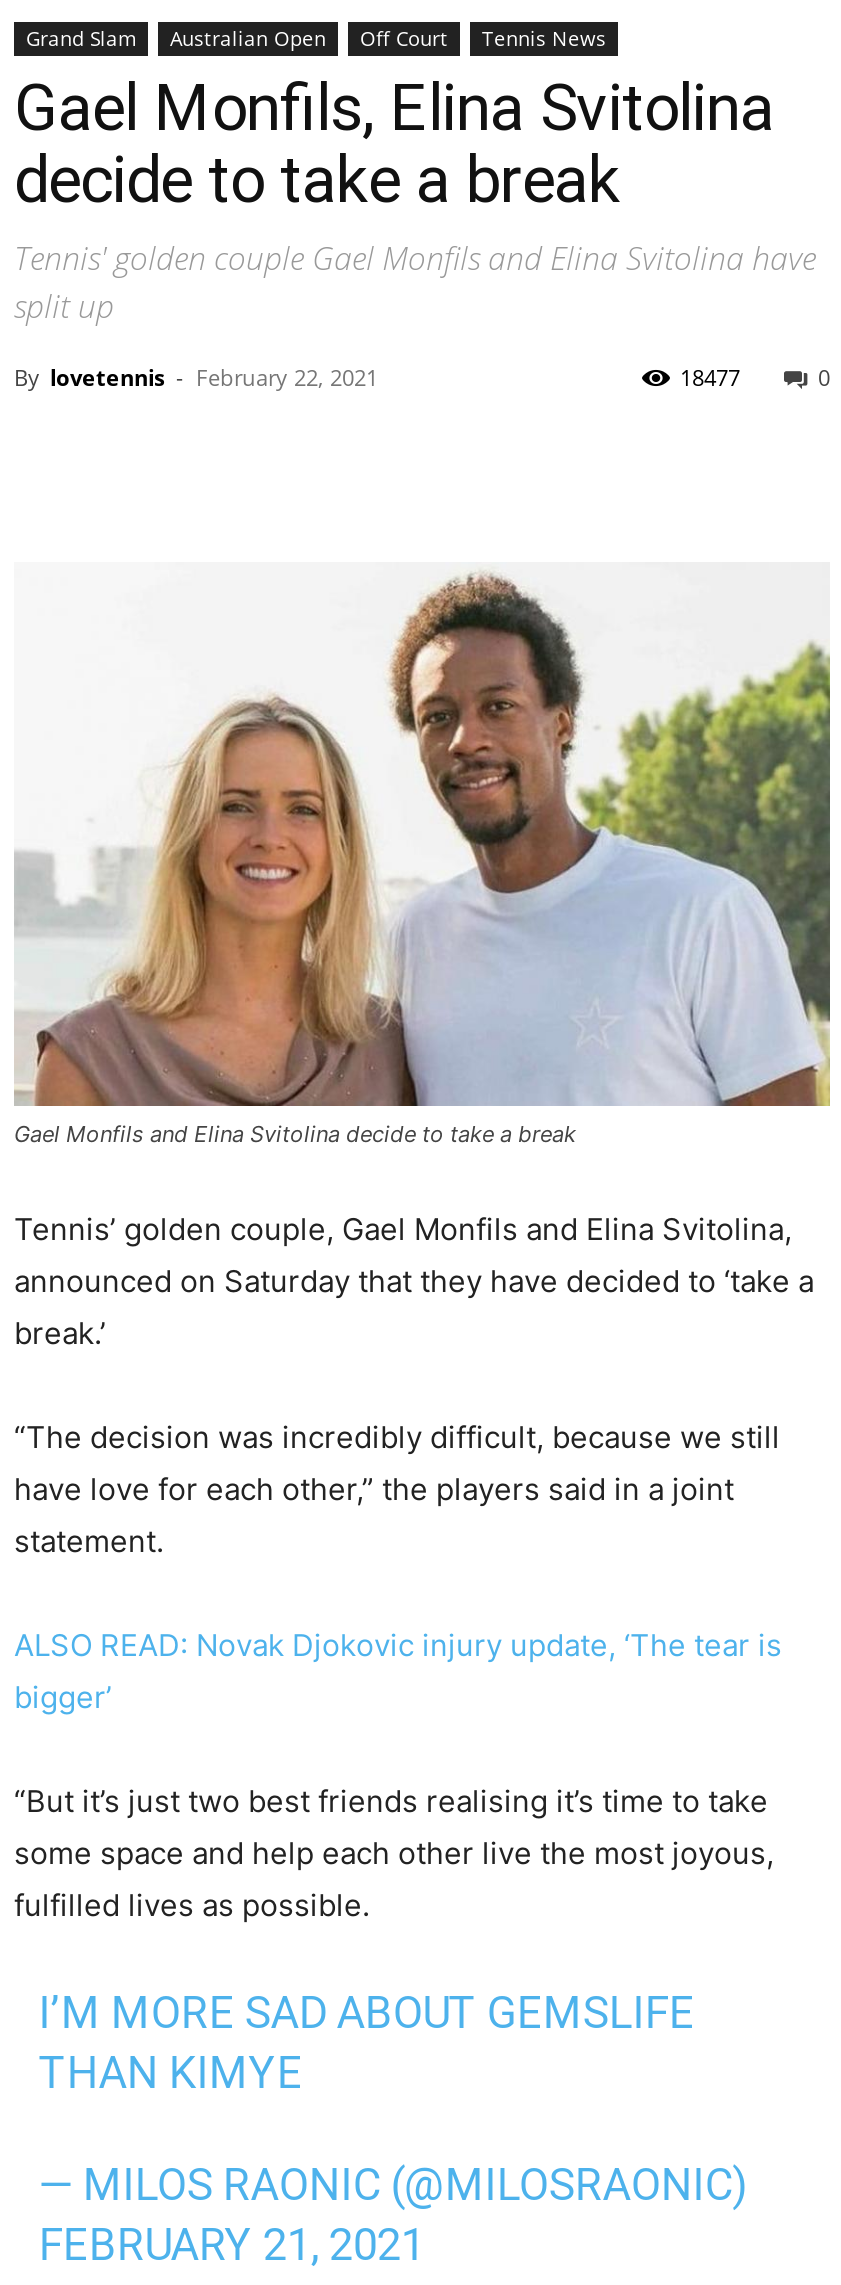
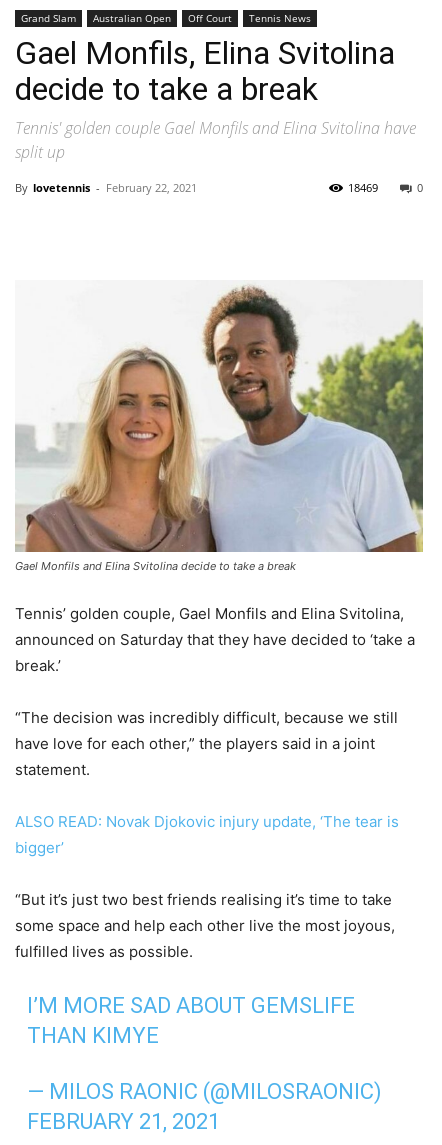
- 18477
+ 18469
